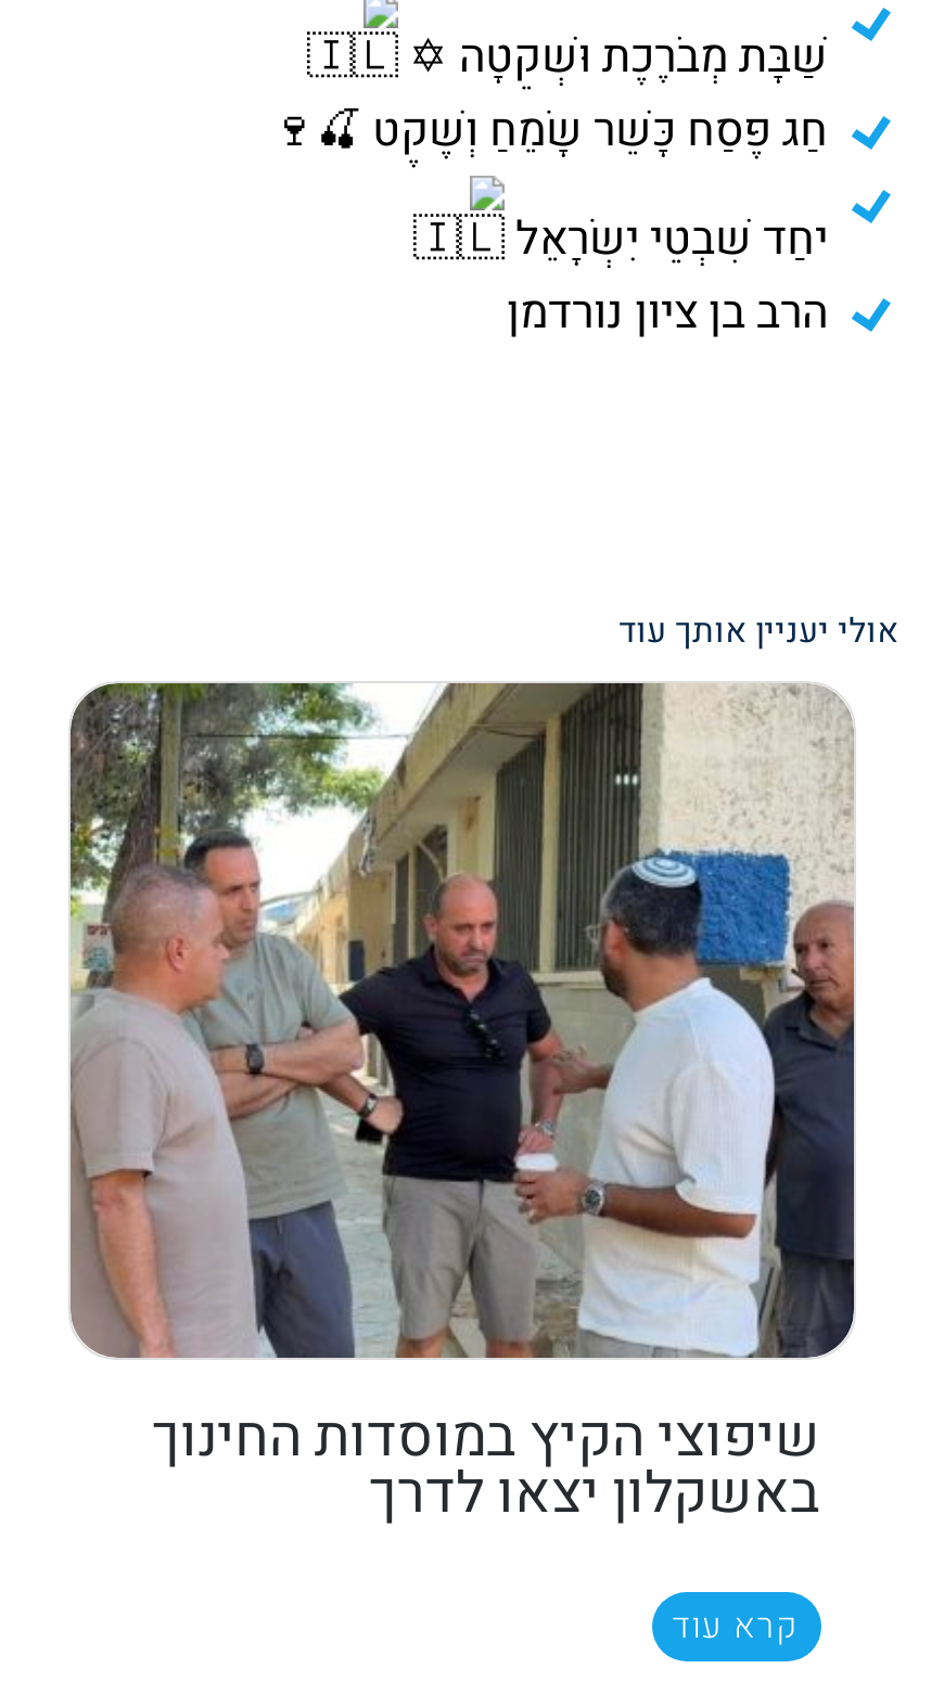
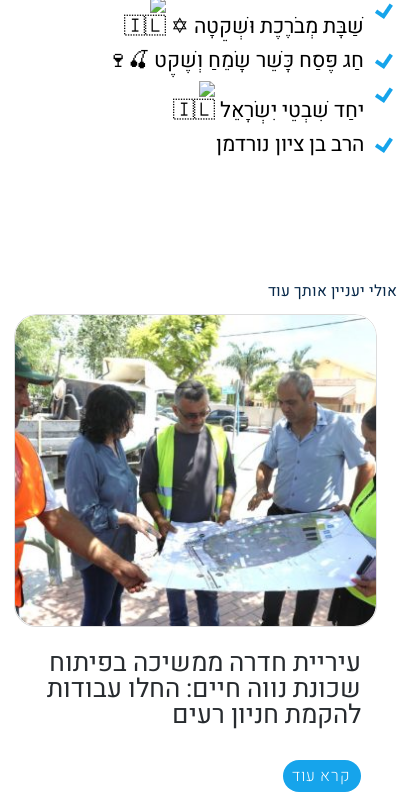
- [image]
- שיפוצי הקיץ במוסדות החינוך
- באשקלון יצאו לדרך
+ [image]
+ עיריית חדרה ממשיכה בפיתוח
+ שכונת נווה חיים: החלו עבודות
+ להקמת חניון רעים
